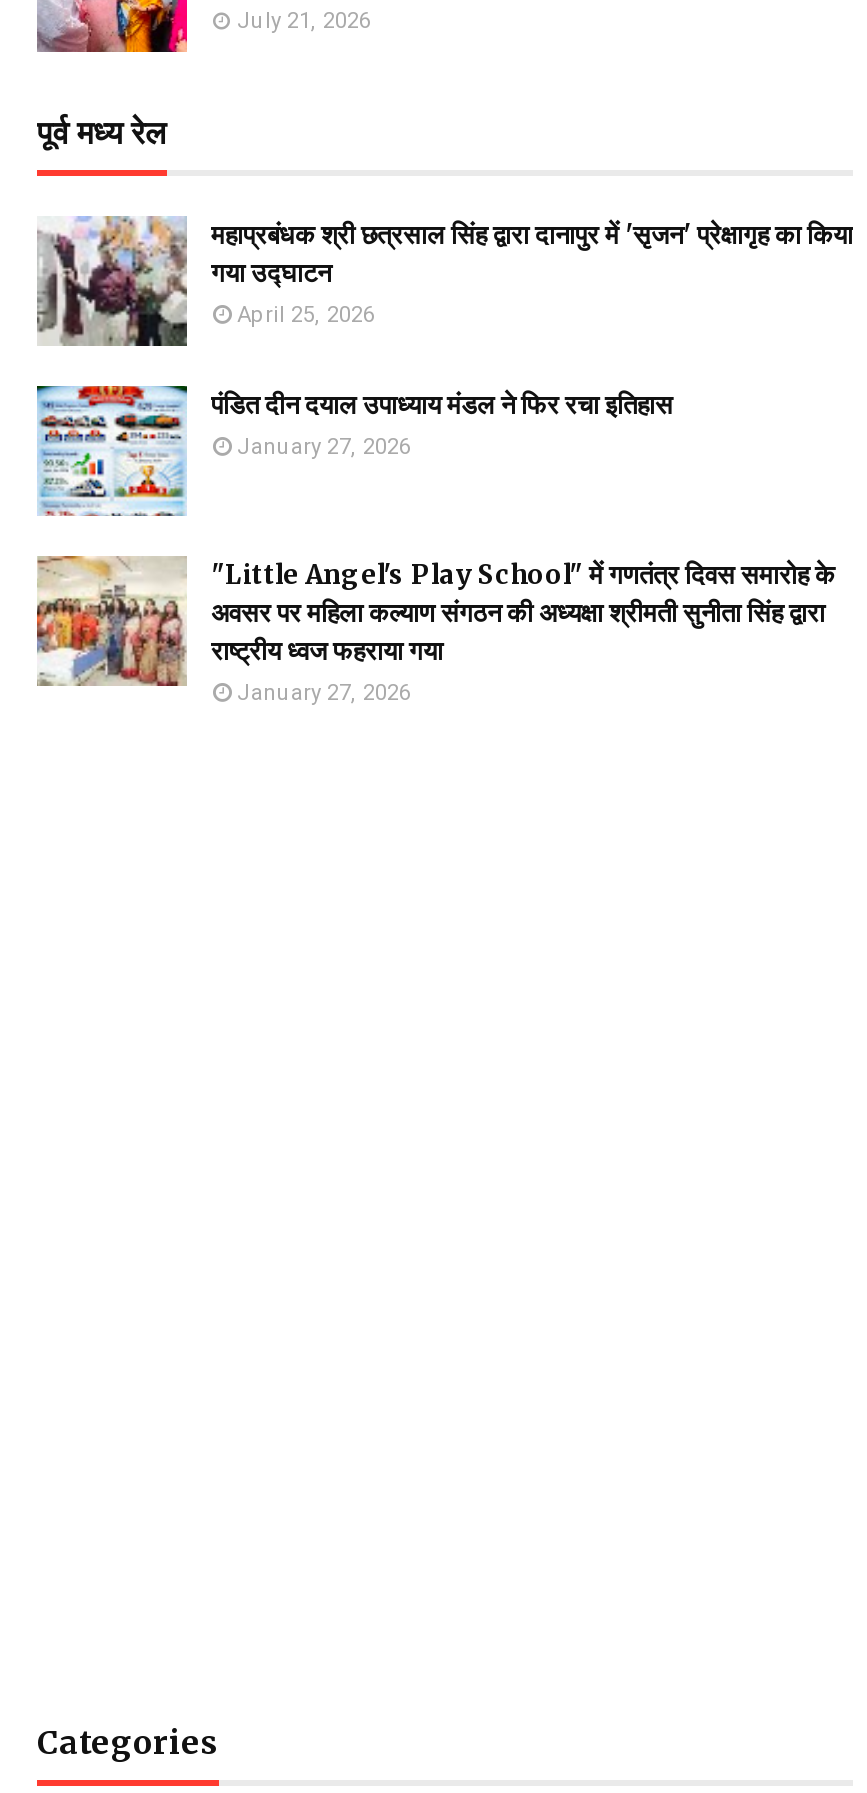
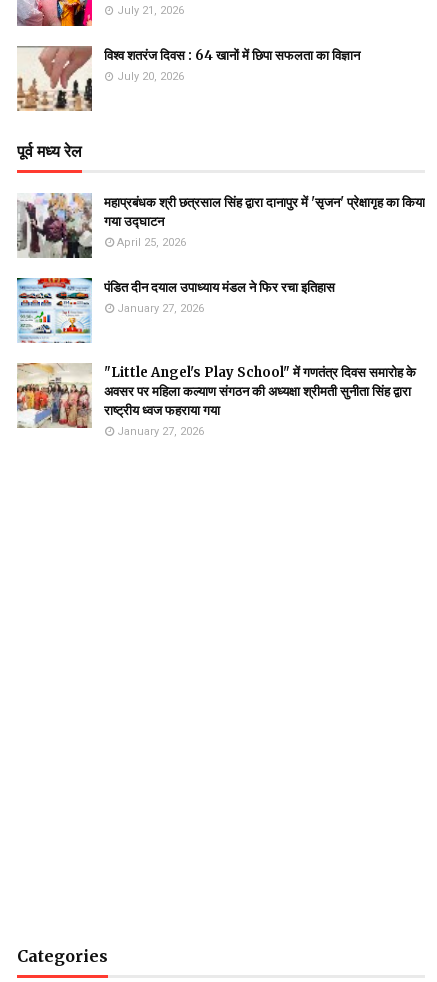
+ [image]
+ विश्व शतरंज दिवस : 64 खानों में छिपा सफलता का विज्ञान
+ July 20, 2026
